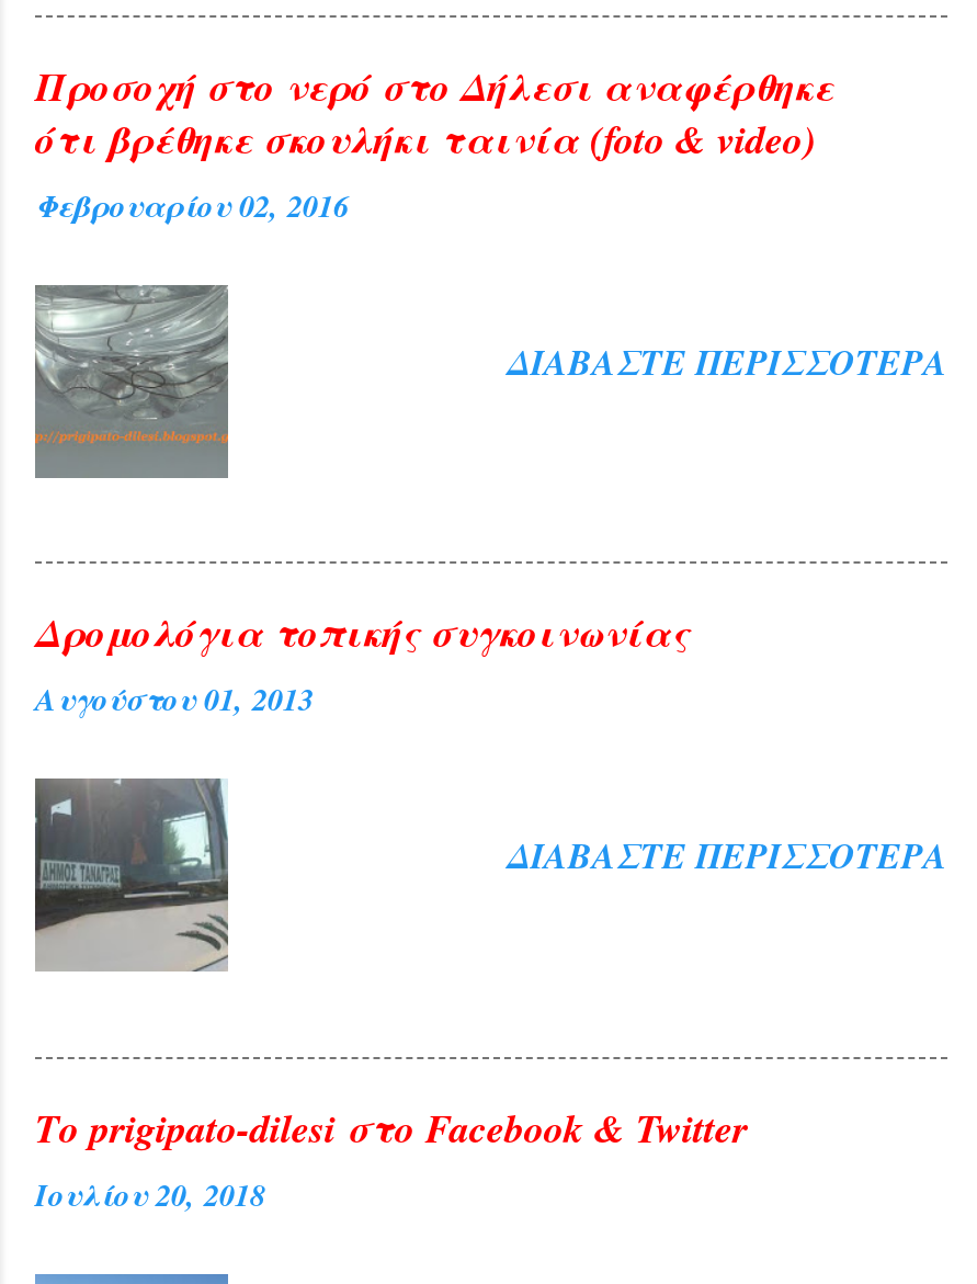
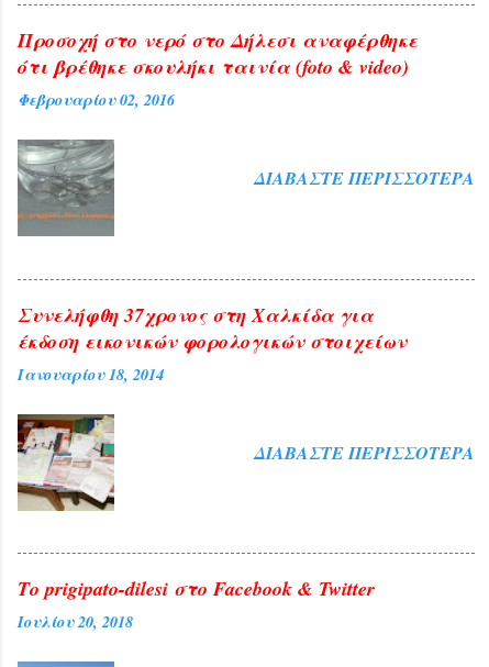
- Δρομολόγια τοπικής συγκοινωνίας
- Αυγούστου 01, 2013
+ Συνελήφθη 37χρονος στη Χαλκίδα για
+ έκδοση εικονικών φορολογικών στοιχείων
+ Ιανουαρίου 18, 2014

- [image]
+ [image]
